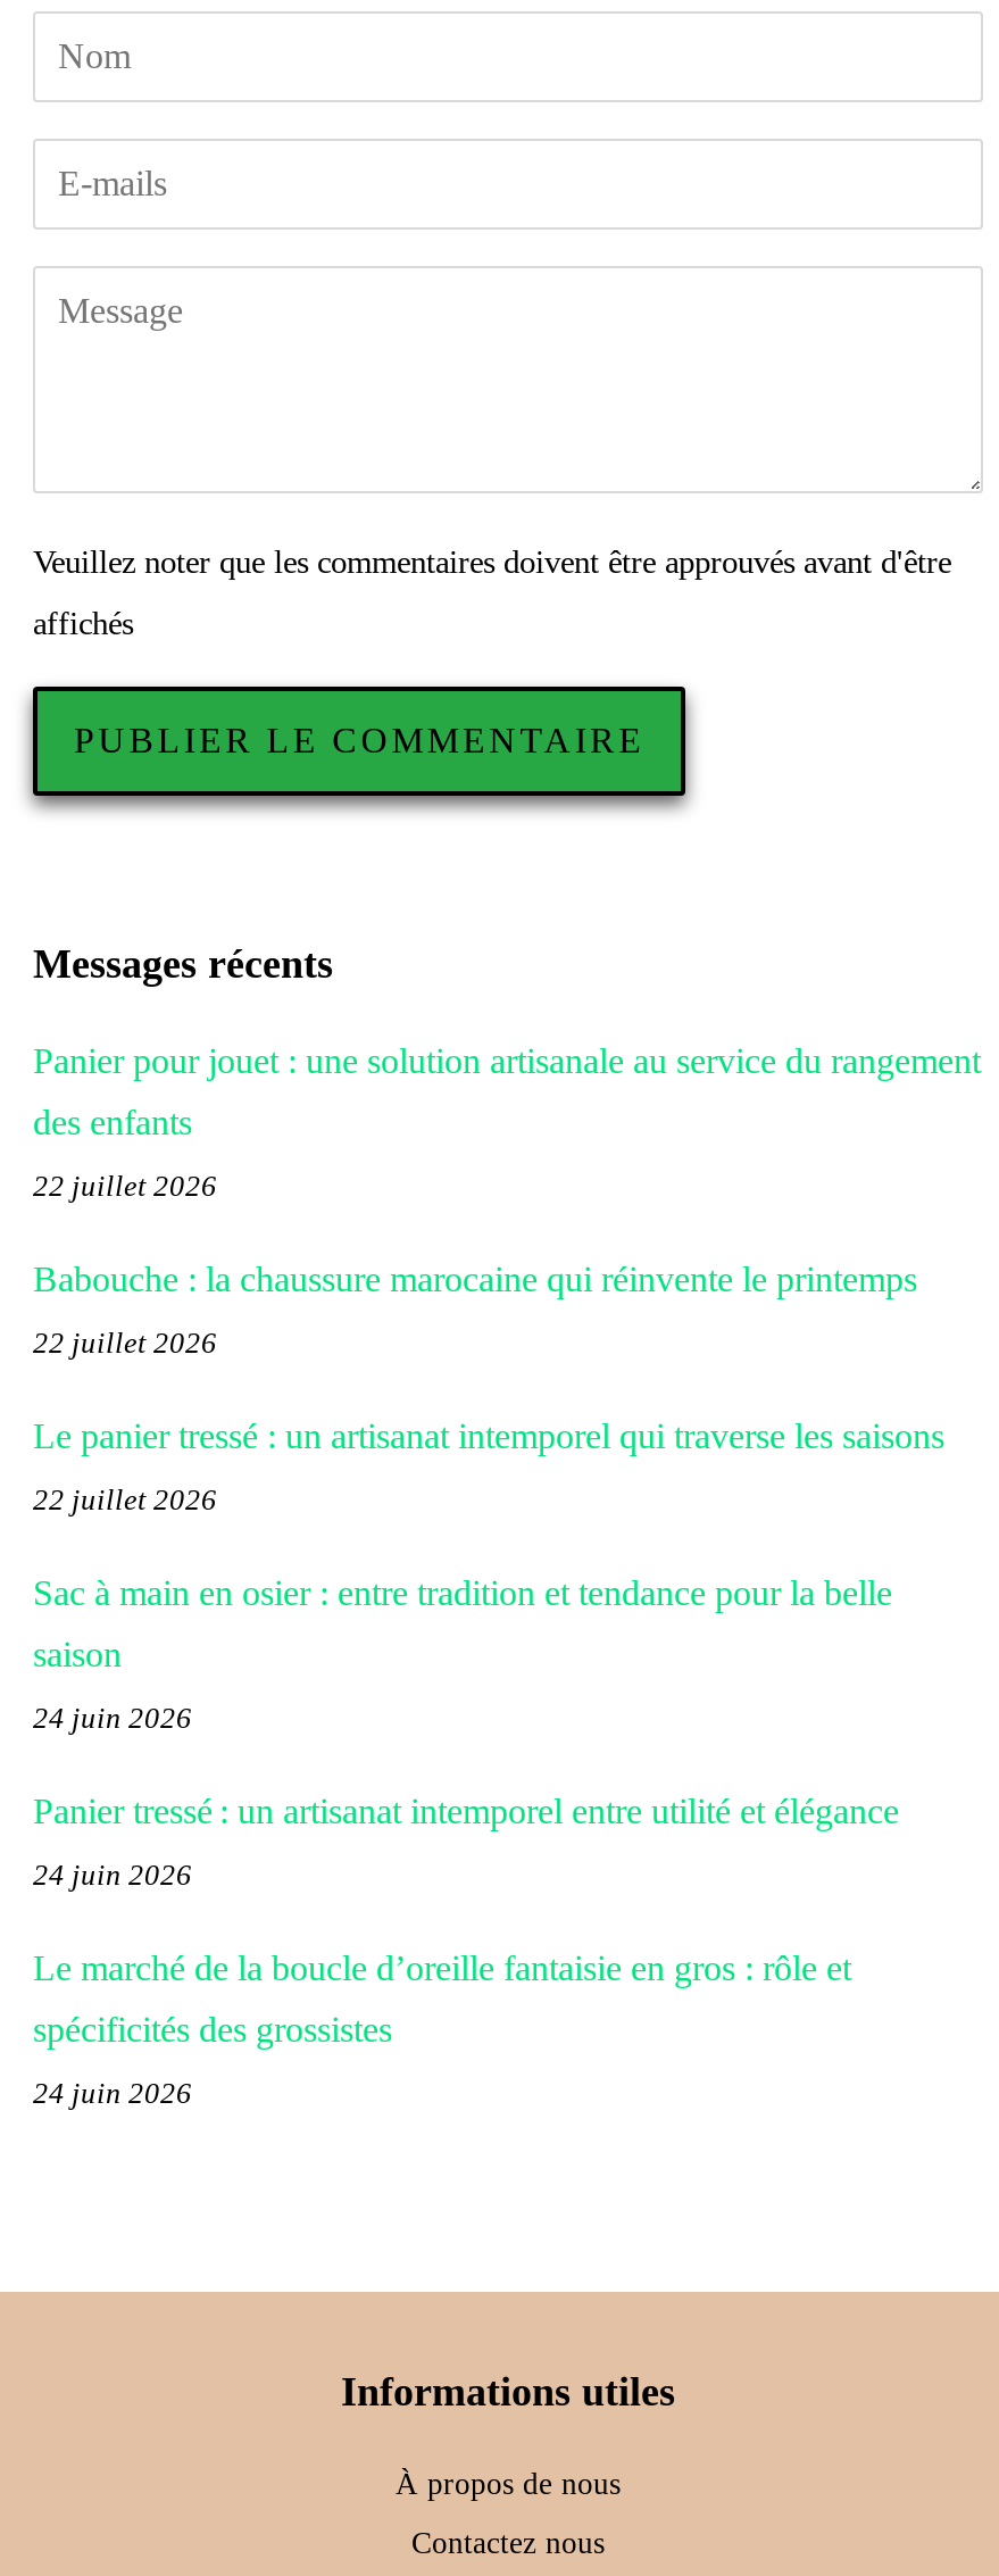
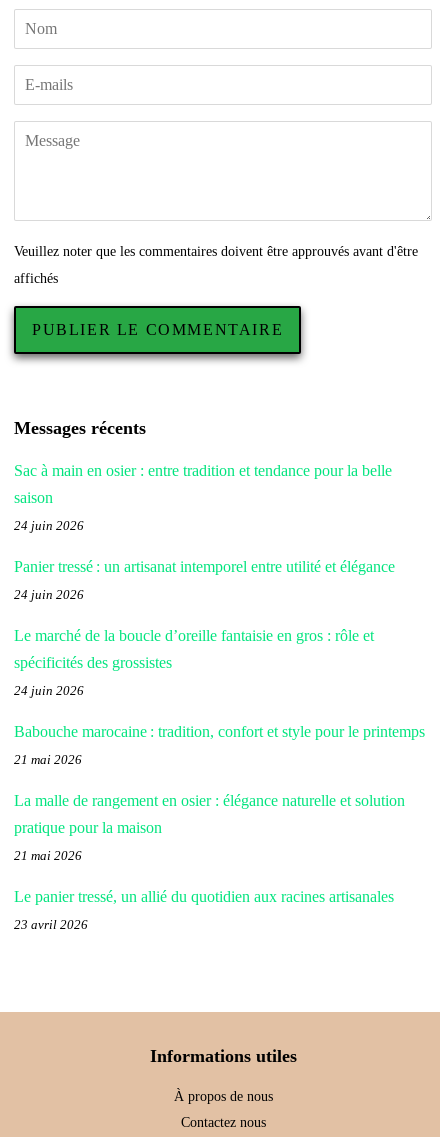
- Panier pour jouet : une solution artisanale au service du rangement
- des enfants
- 22 juillet 2026
- Babouche : la chaussure marocaine qui réinvente le printemps
- 22 juillet 2026
- Le panier tressé : un artisanat intemporel qui traverse les saisons
- 22 juillet 2026

moved up: Sac à main en osier : entre tradition et tendance pour la belle | saison | 24 juin 2026 | Panier tressé : un artisanat intemporel entre utilité et élégance | 24 juin 2026 | Le marché de la boucle d’oreille fantaisie en gros : rôle et | spécificités des grossistes | 24 juin 2026

+ Babouche marocaine : tradition, confort et style pour le printemps
+ 21 mai 2026
+ La malle de rangement en osier : élégance naturelle et solution
+ pratique pour la maison
+ 21 mai 2026
+ Le panier tressé, un allié du quotidien aux racines artisanales
+ 23 avril 2026
